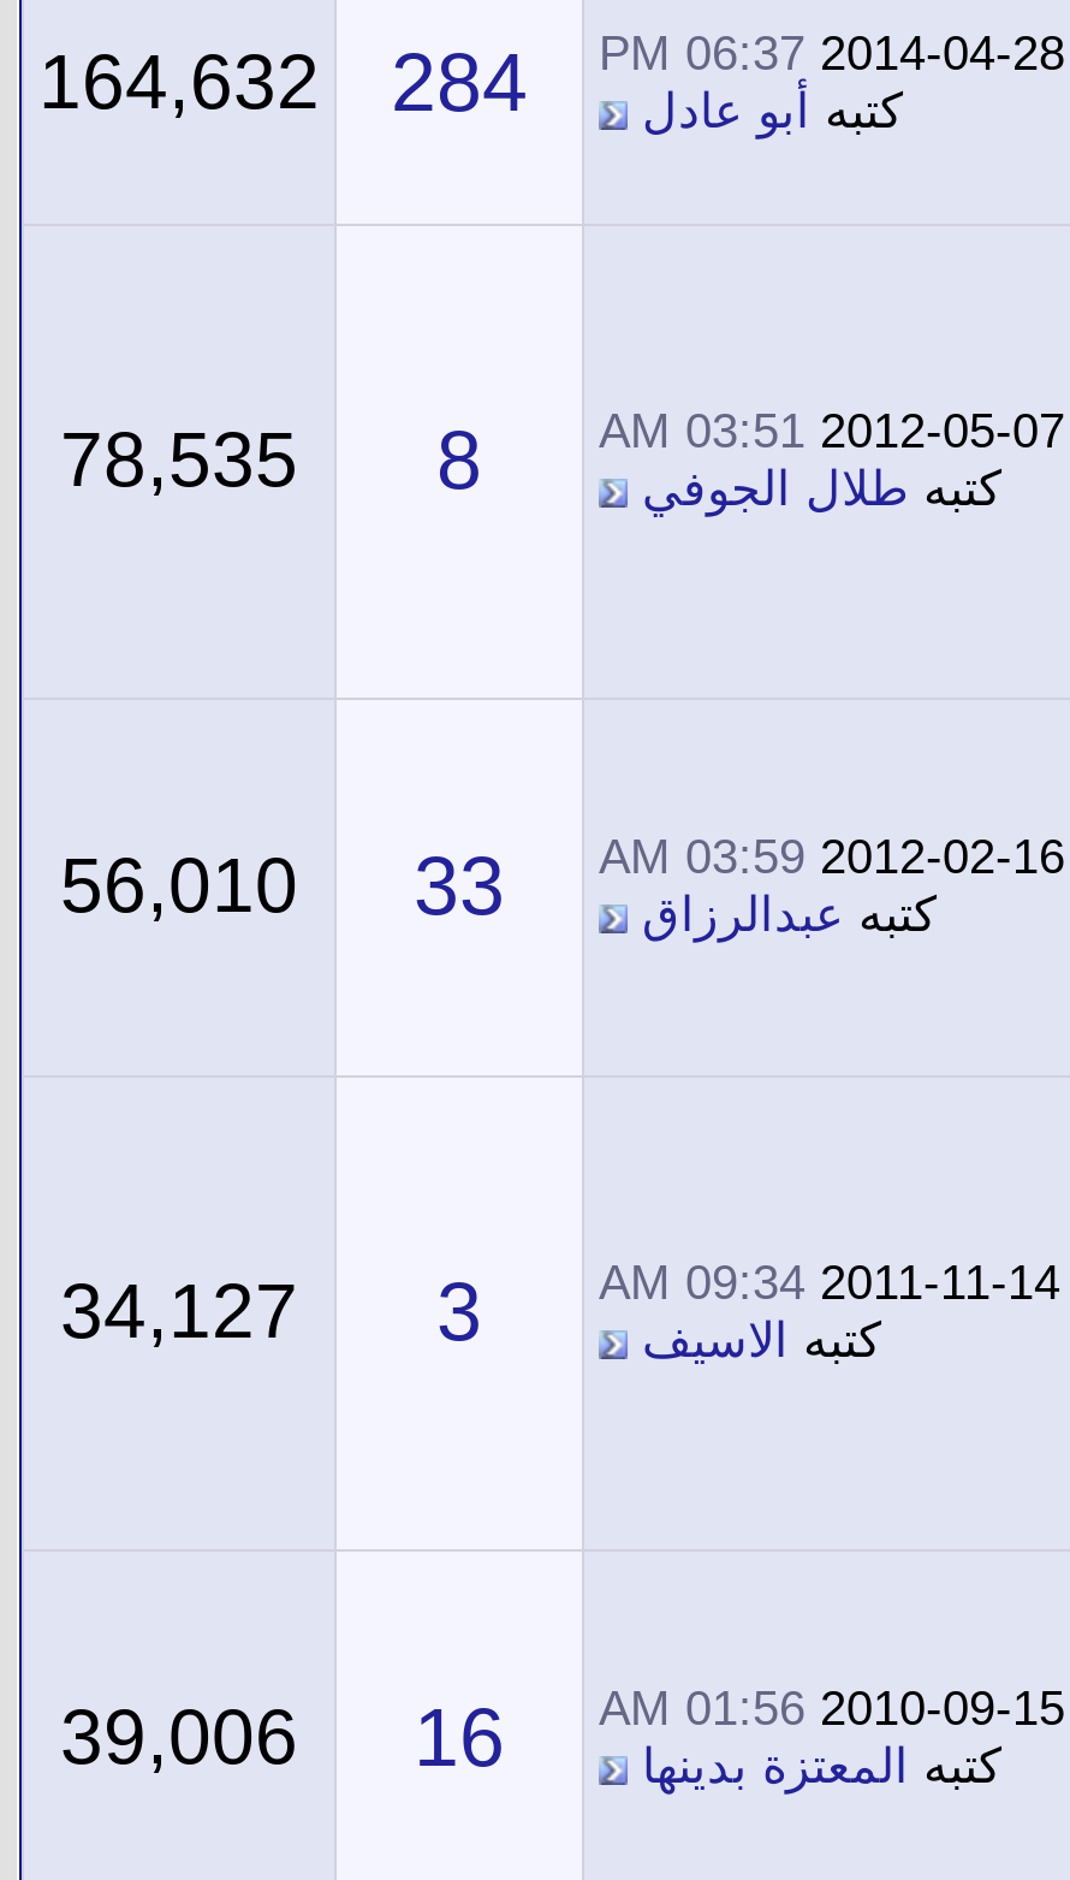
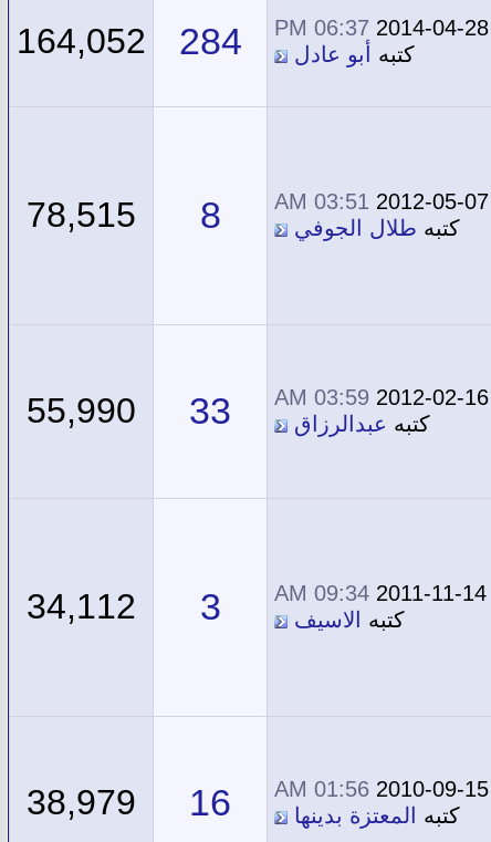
- 164,632 284
+ 164,052 284

- 78,535 8
+ 78,515 8

- 56,010 33
+ 55,990 33

- 34,127 3
+ 34,112 3

- 39,006 16
+ 38,979 16
